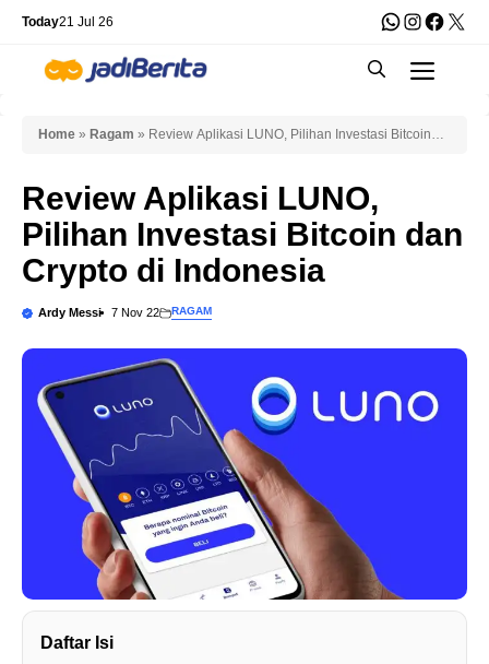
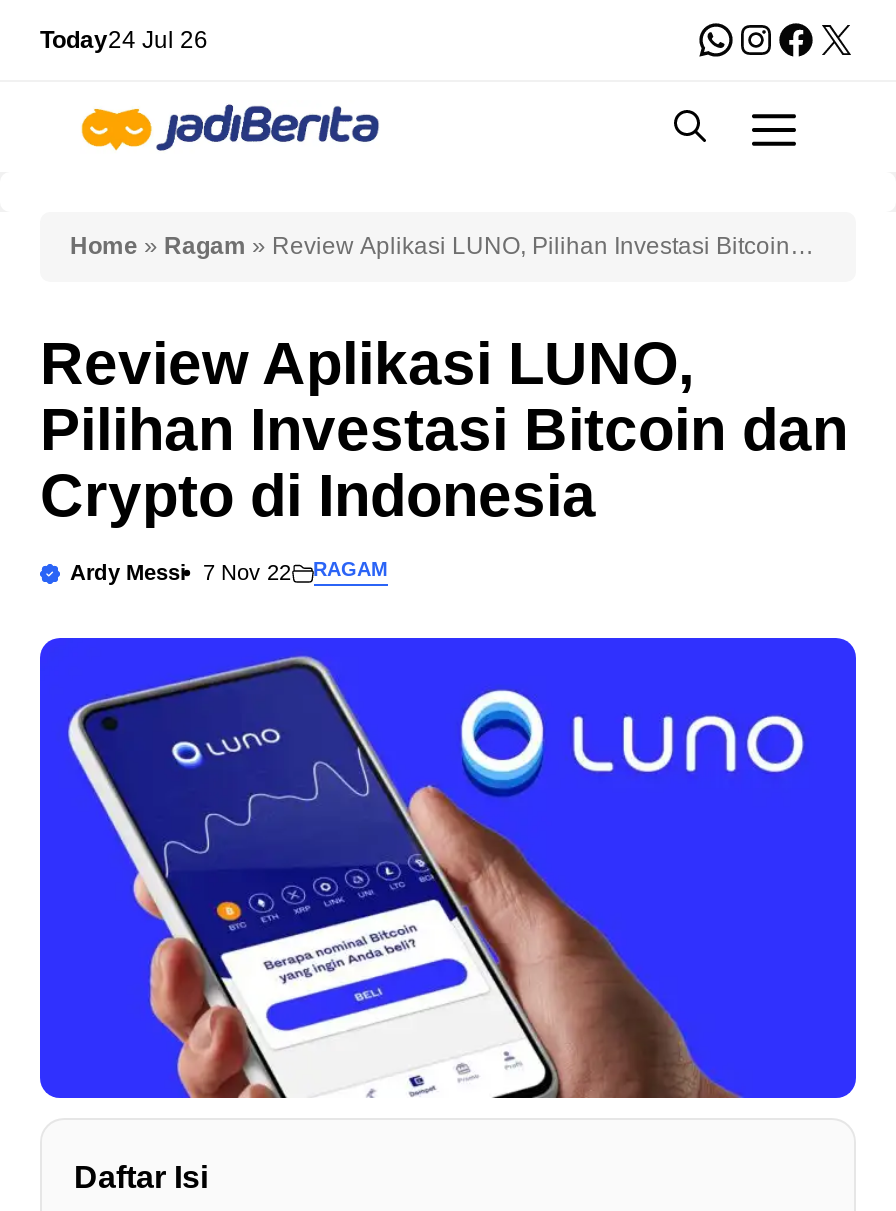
- Today21 Jul 26
+ Today24 Jul 26
